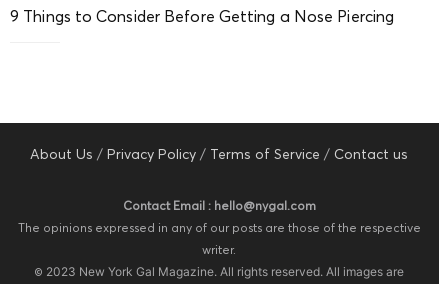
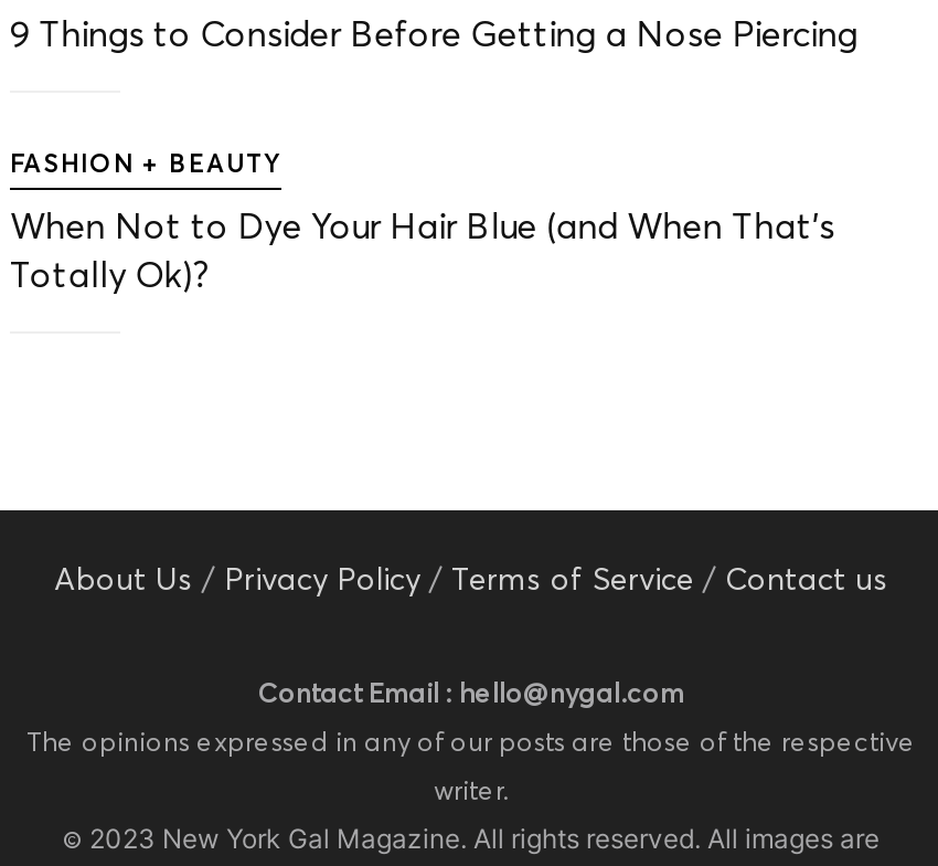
+ FASHION + BEAUTY
+ When Not to Dye Your Hair Blue (and When That’s
+ Totally Ok)?
